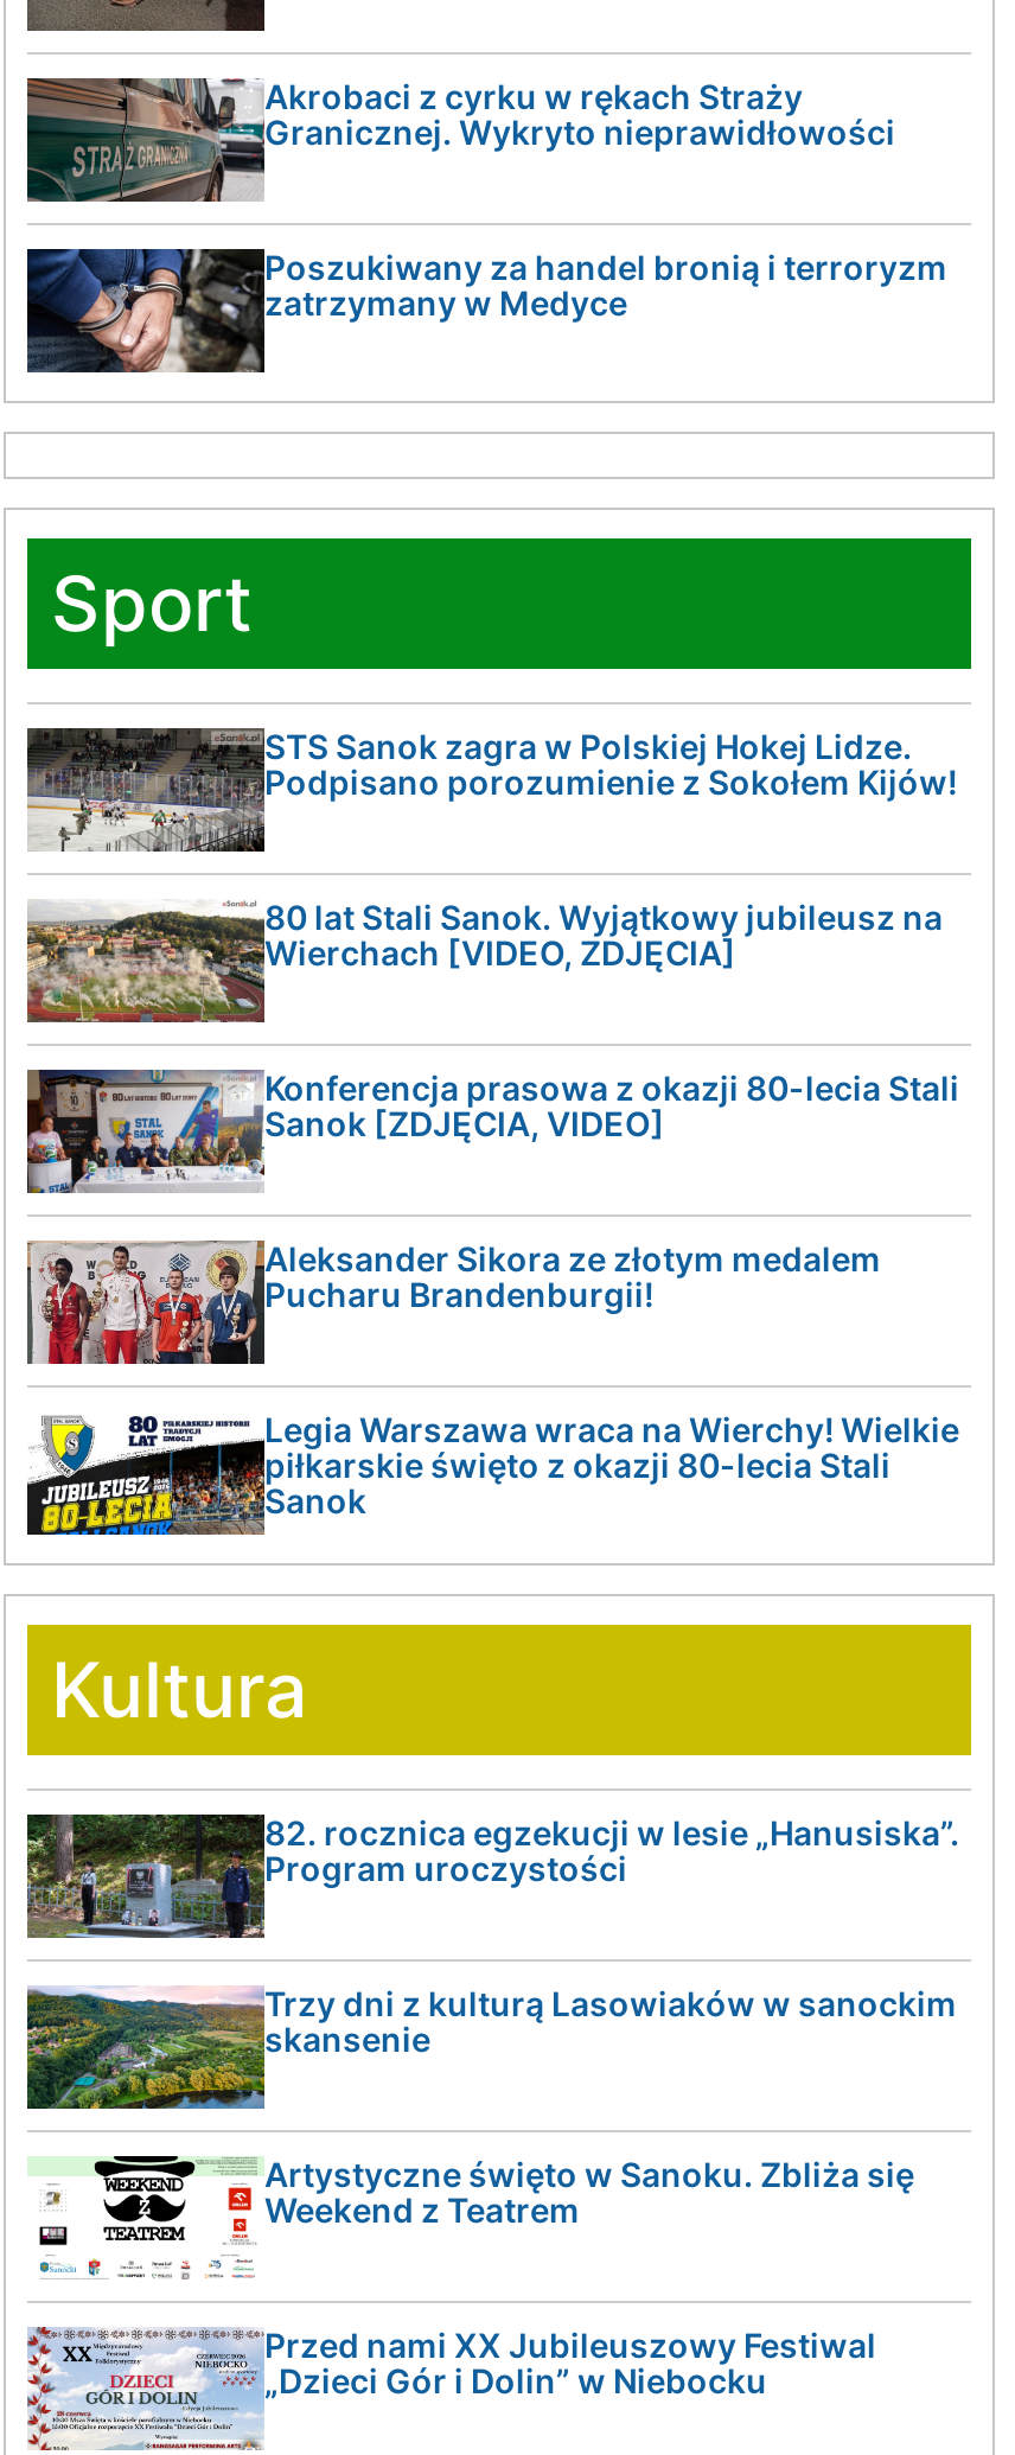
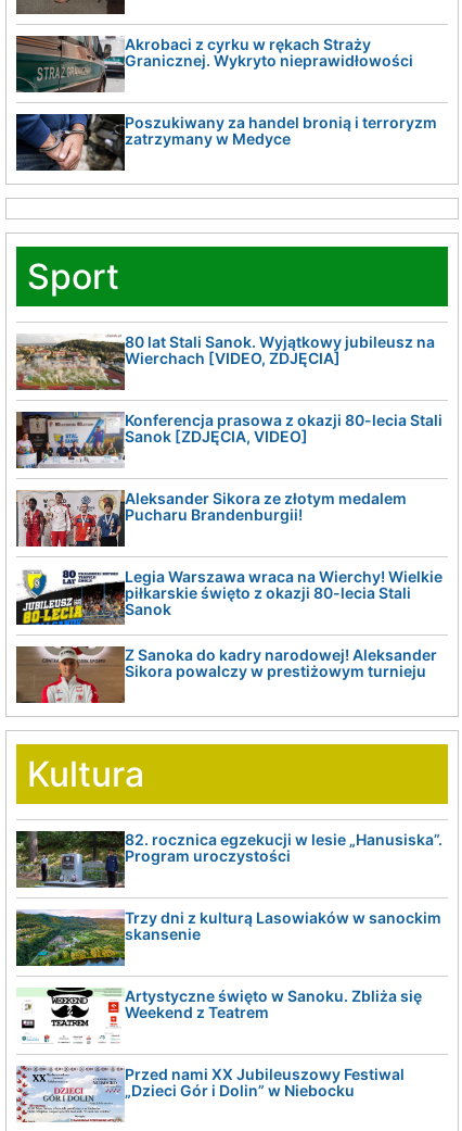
- [image]
- STS Sanok zagra w Polskiej Hokej Lidze.
- Podpisano porozumienie z Sokołem Kijów!

moved up: [image] | 80 lat Stali Sanok. Wyjątkowy jubileusz na | Wierchach [VIDEO, ZDJĘCIA] | ... | piłkarskie święto z okazji 80-lecia Stali | Sanok

+ [image]
+ Z Sanoka do kadry narodowej! Aleksander
+ Sikora powalczy w prestiżowym turnieju
